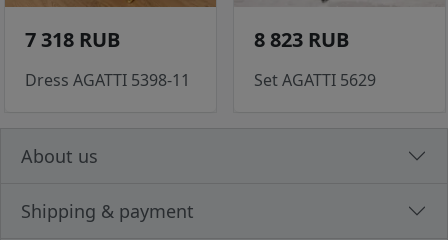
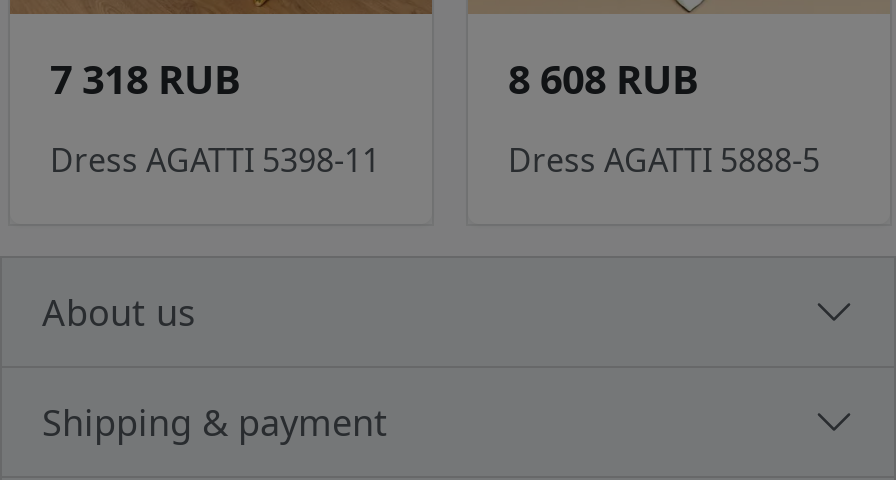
- 8 823 RUB
+ 8 608 RUB

- Set AGATTI 5629
+ Dress AGATTI 5888-5
